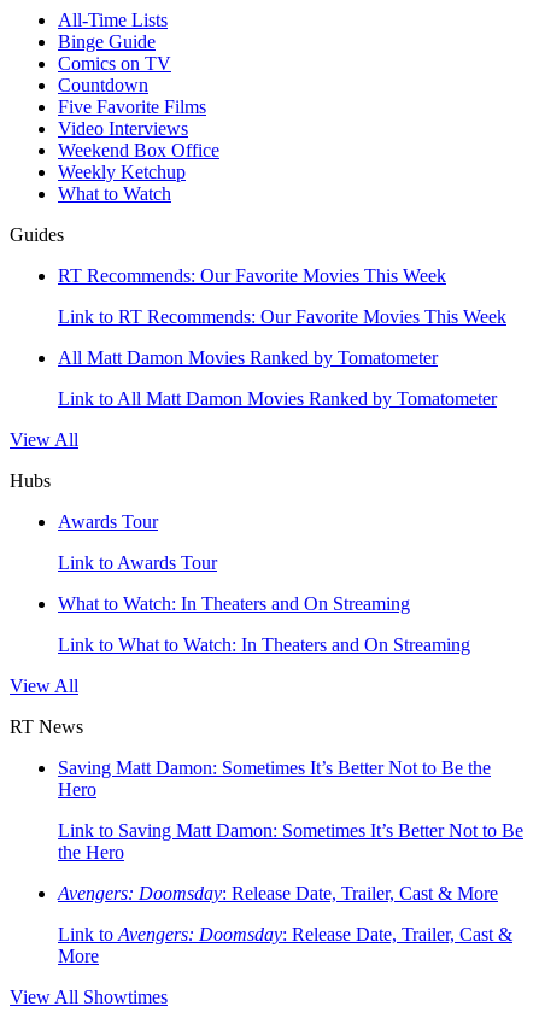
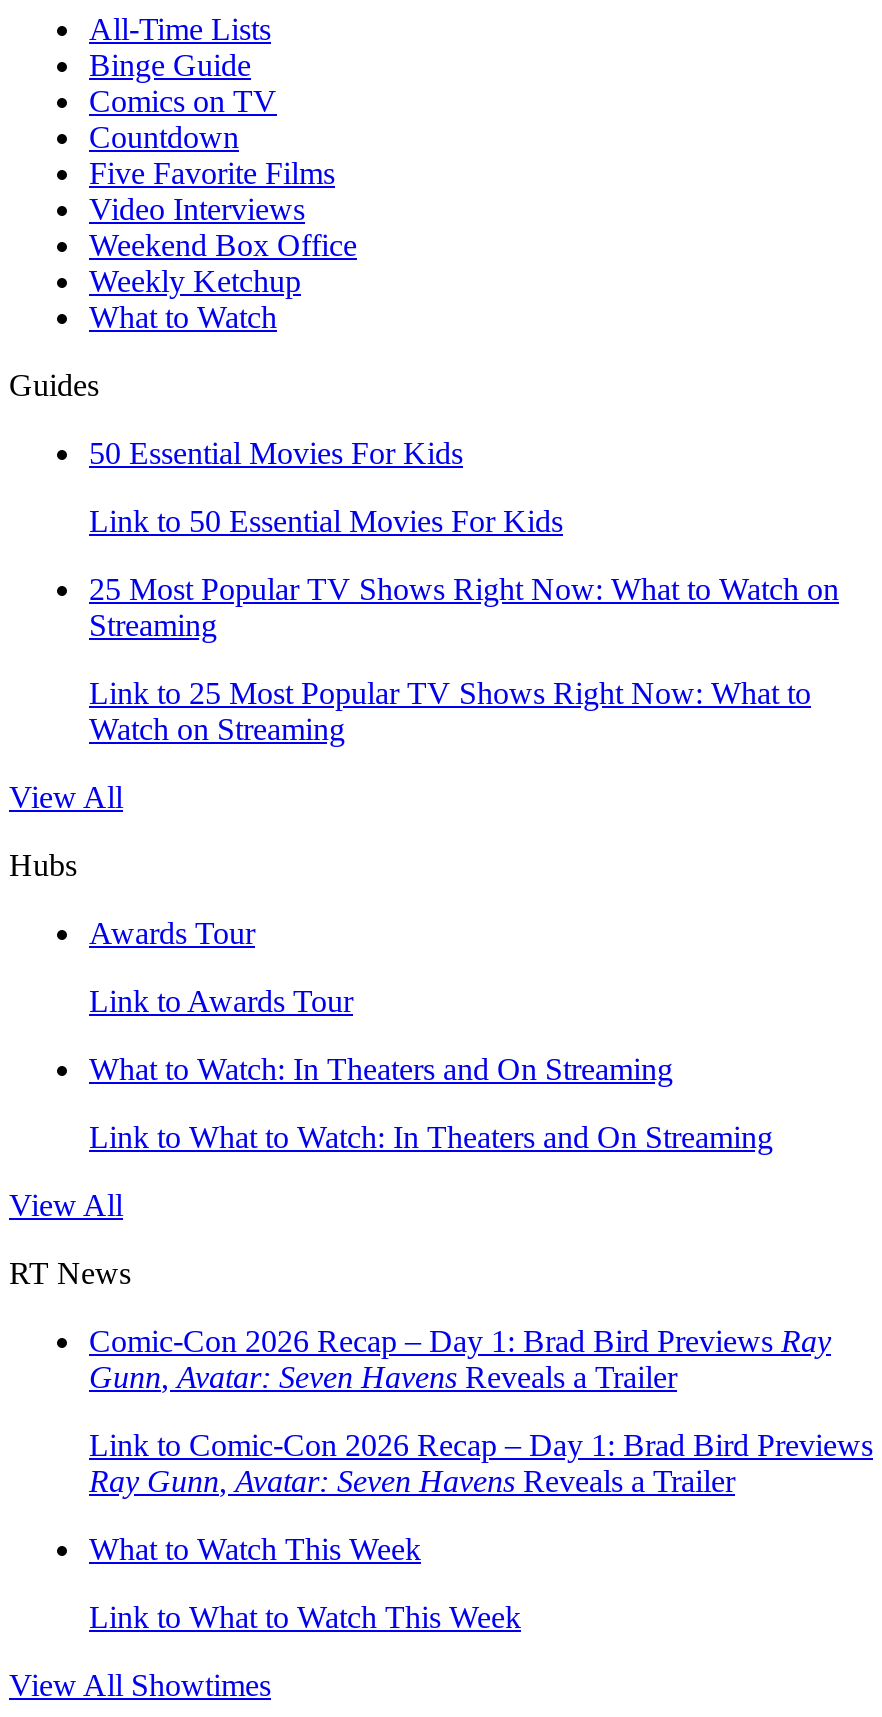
- RT Recommends: Our Favorite Movies This Week
+ 50 Essential Movies For Kids

- Link to RT Recommends: Our Favorite Movies This Week
+ Link to 50 Essential Movies For Kids

- All Matt Damon Movies Ranked by Tomatometer
+ 25 Most Popular TV Shows Right Now: What to Watch on
+ Streaming

- Link to All Matt Damon Movies Ranked by Tomatometer
+ Link to 25 Most Popular TV Shows Right Now: What to
+ Watch on Streaming

moved down: View All | Hubs | Awards Tour | Link to Awards Tour | What to Watch: In Theaters and On Streaming | Link to What to Watch: In Theaters and On Streaming | View All | RT News

- Saving Matt Damon: Sometimes It’s Better Not to Be the
- Hero
+ Comic-Con 2026 Recap – Day 1: Brad Bird Previews Ray
+ Gunn, Avatar: Seven Havens Reveals a Trailer

- Link to Saving Matt Damon: Sometimes It’s Better Not to Be
- the Hero
+ Link to Comic-Con 2026 Recap – Day 1: Brad Bird Previews
+ Ray Gunn, Avatar: Seven Havens Reveals a Trailer

- Avengers: Doomsday: Release Date, Trailer, Cast & More
+ What to Watch This Week

- Link to Avengers: Doomsday: Release Date, Trailer, Cast &
- More
+ Link to What to Watch This Week
